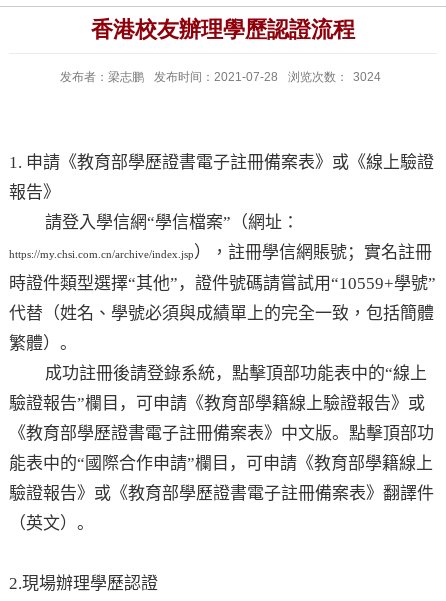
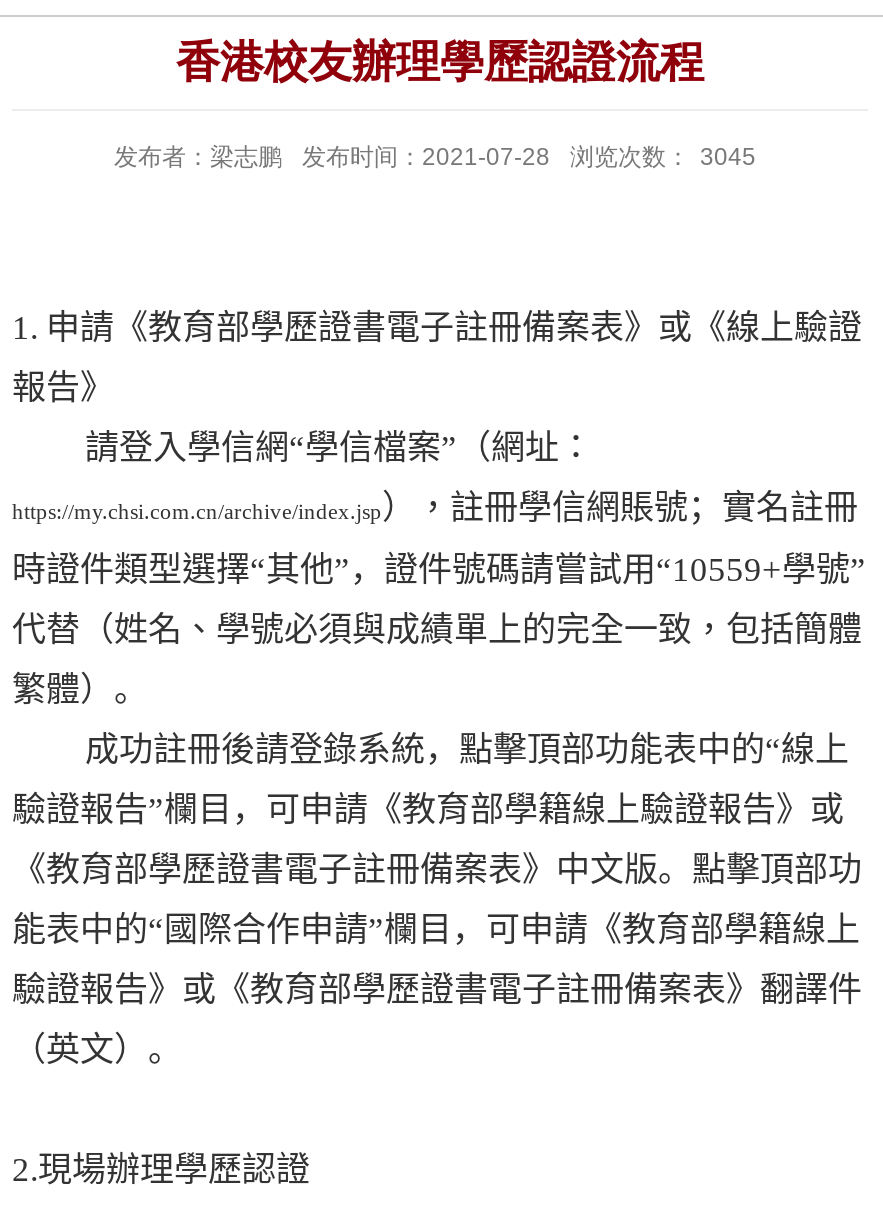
- 发布者：梁志鹏 发布时间：2021-07-28 浏览次数： 3024
+ 发布者：梁志鹏 发布时间：2021-07-28 浏览次数： 3045
